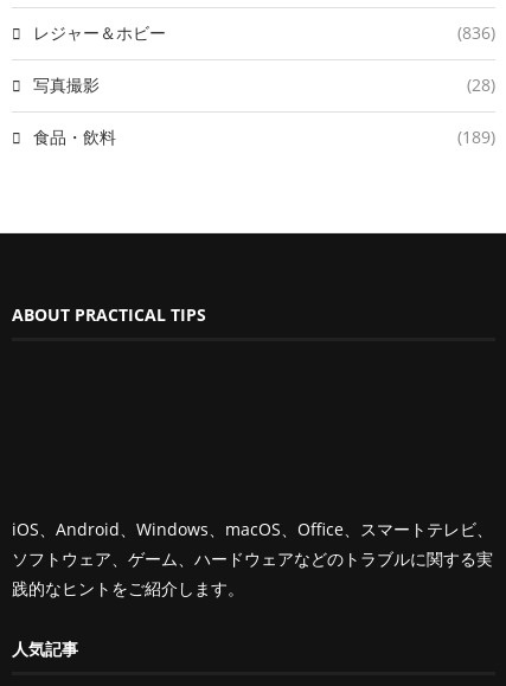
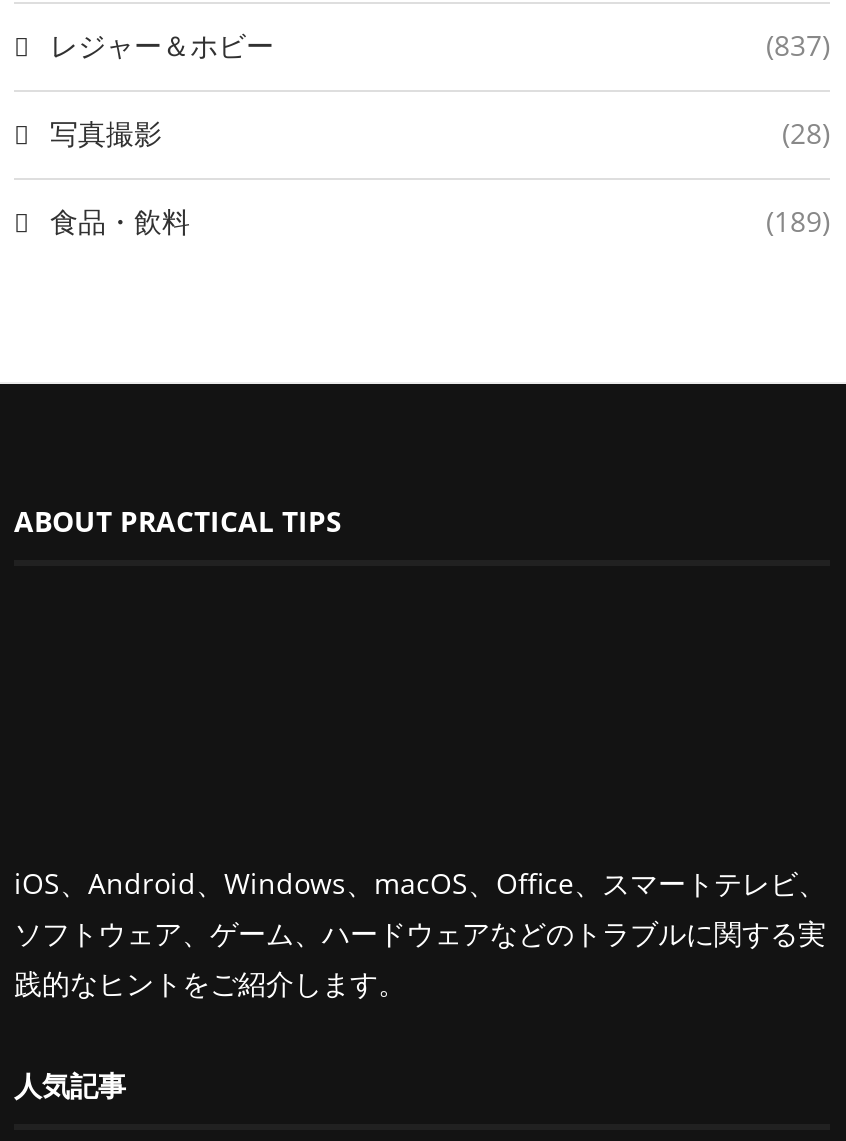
- (836)
+ (837)
